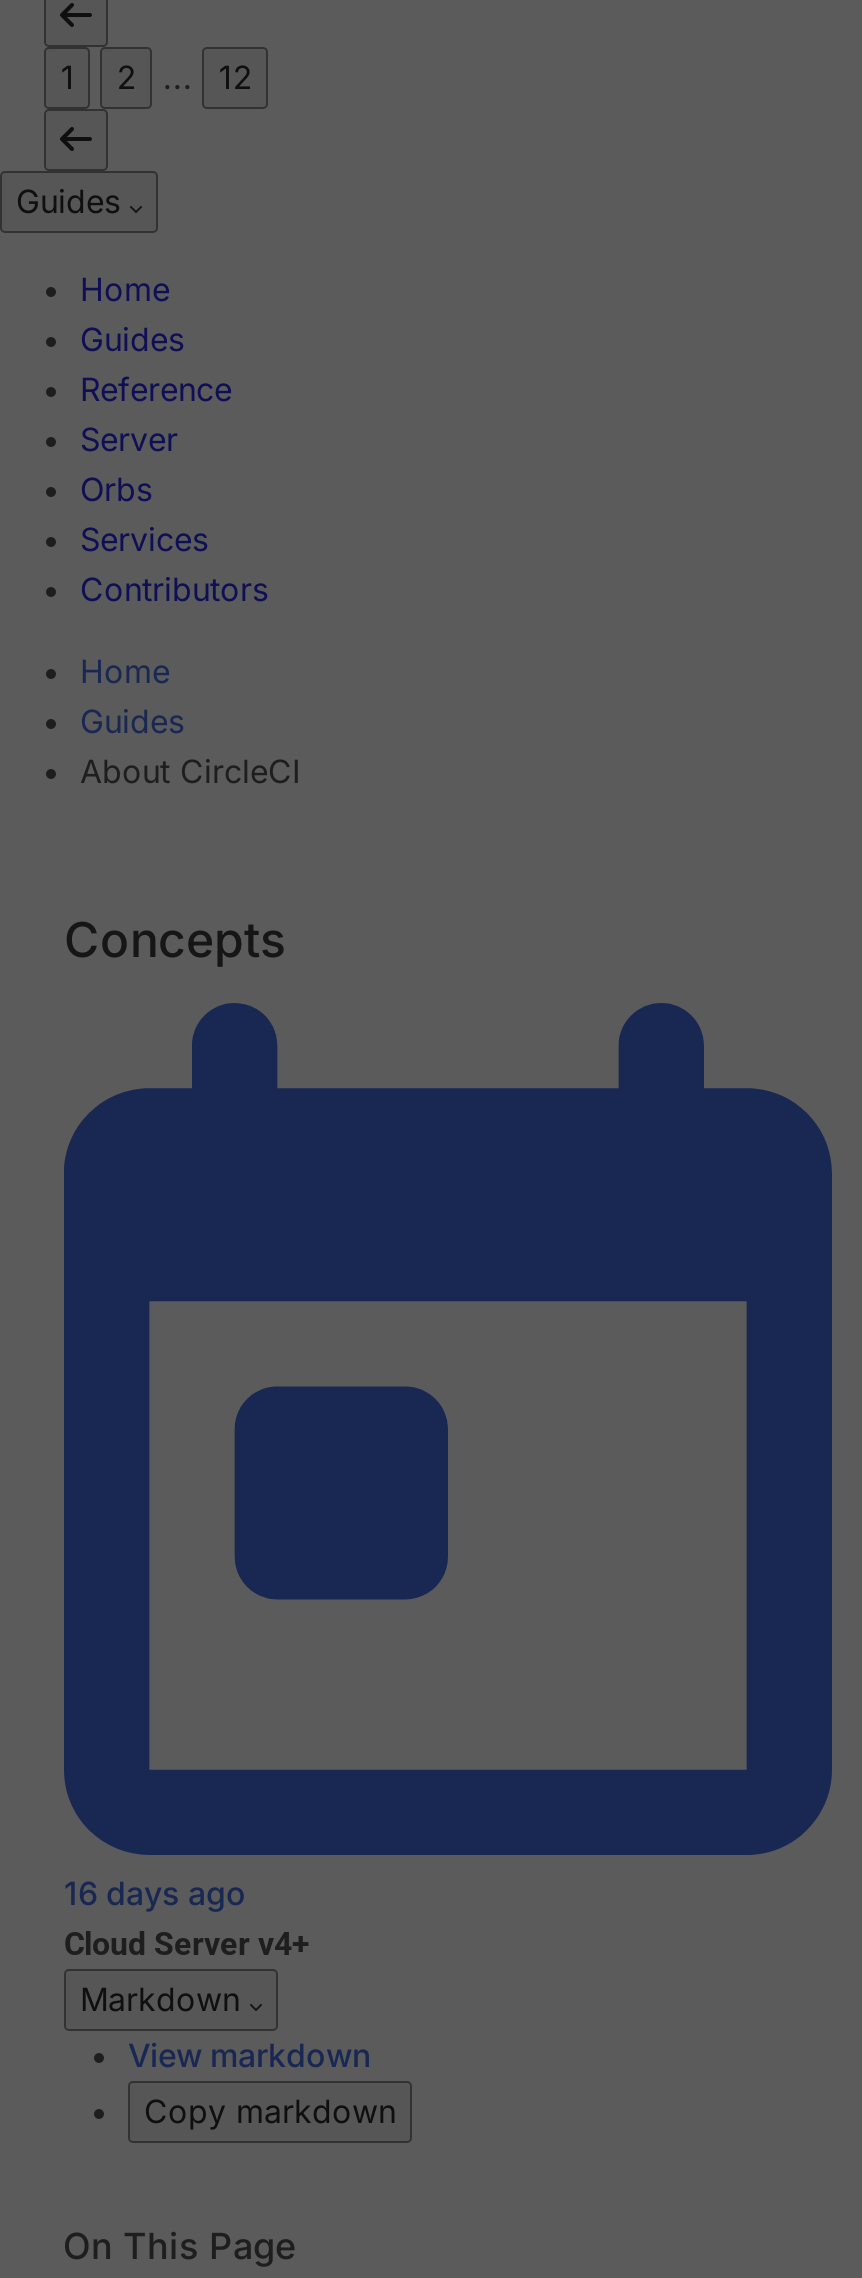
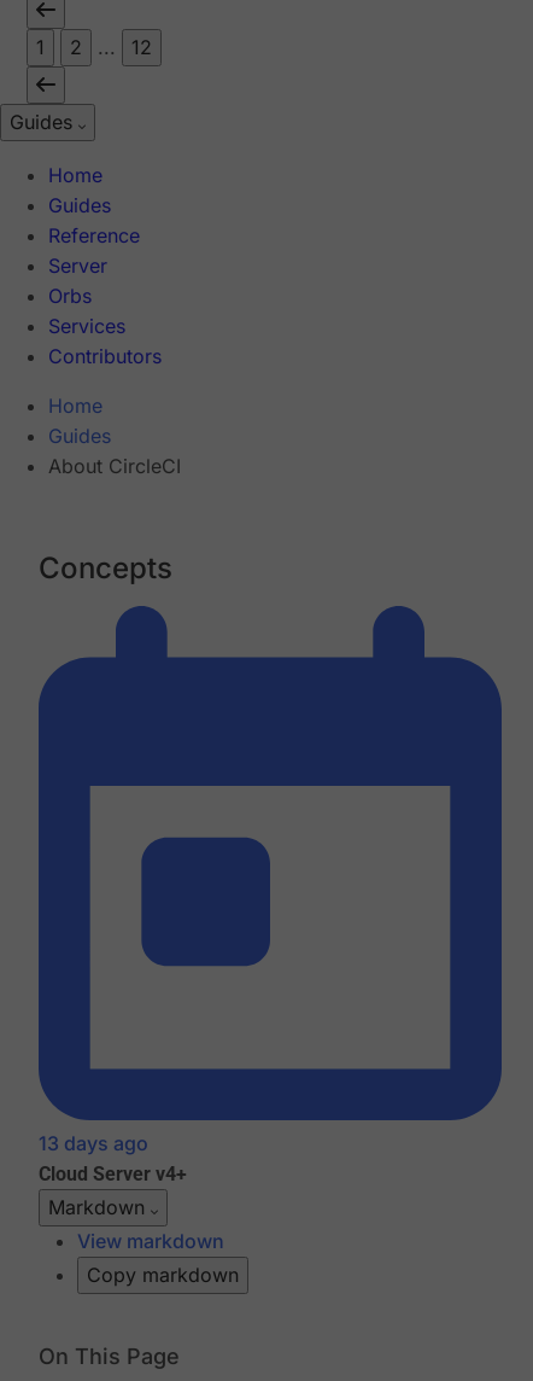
- 16 days ago
+ 13 days ago
